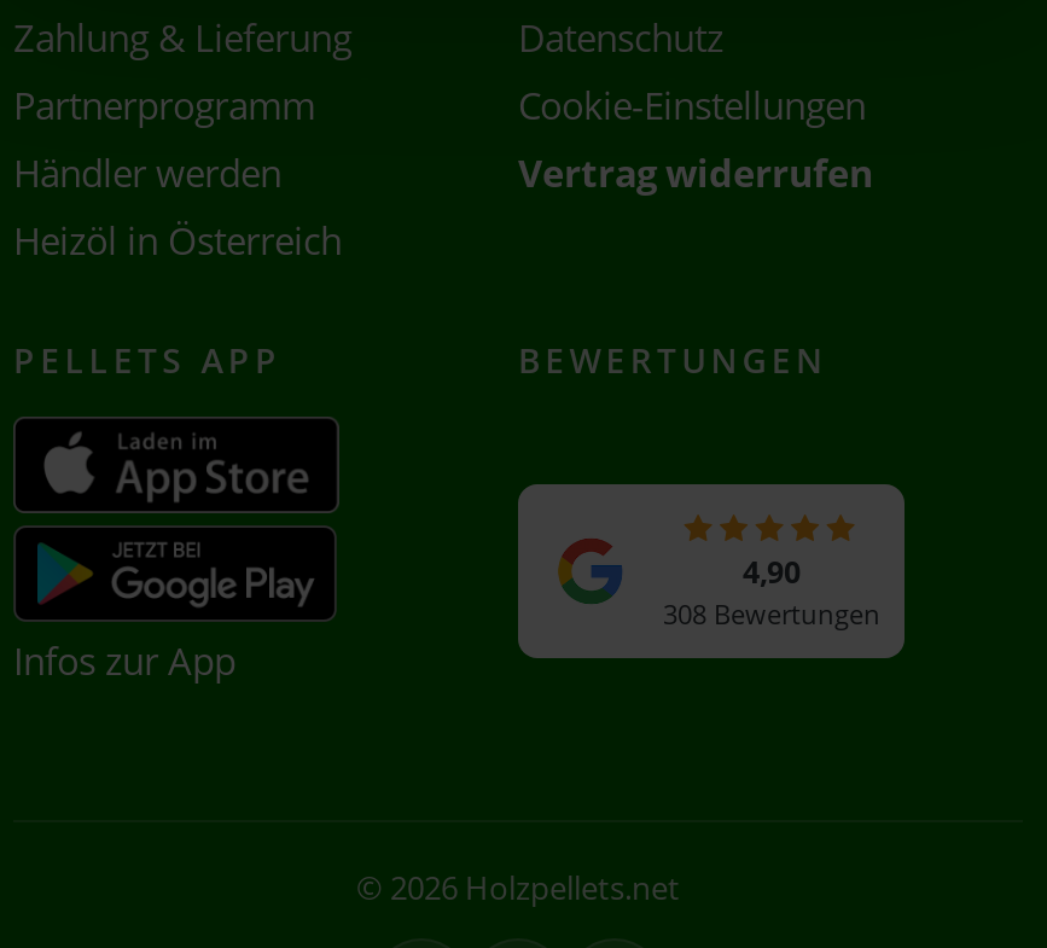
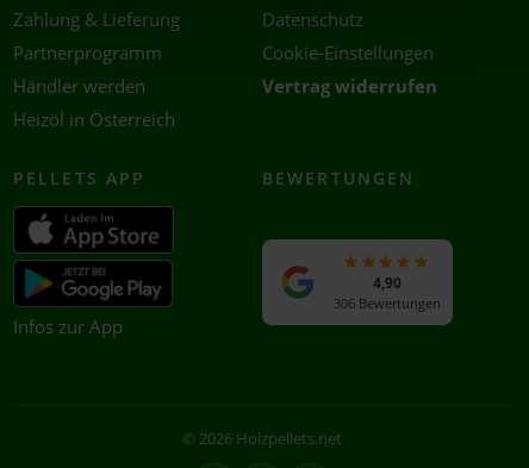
- 308 Bewertungen
+ 306 Bewertungen
